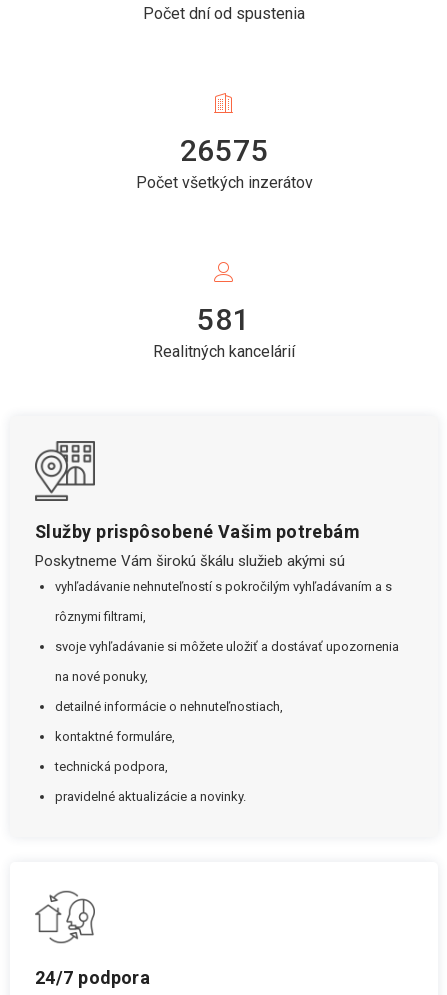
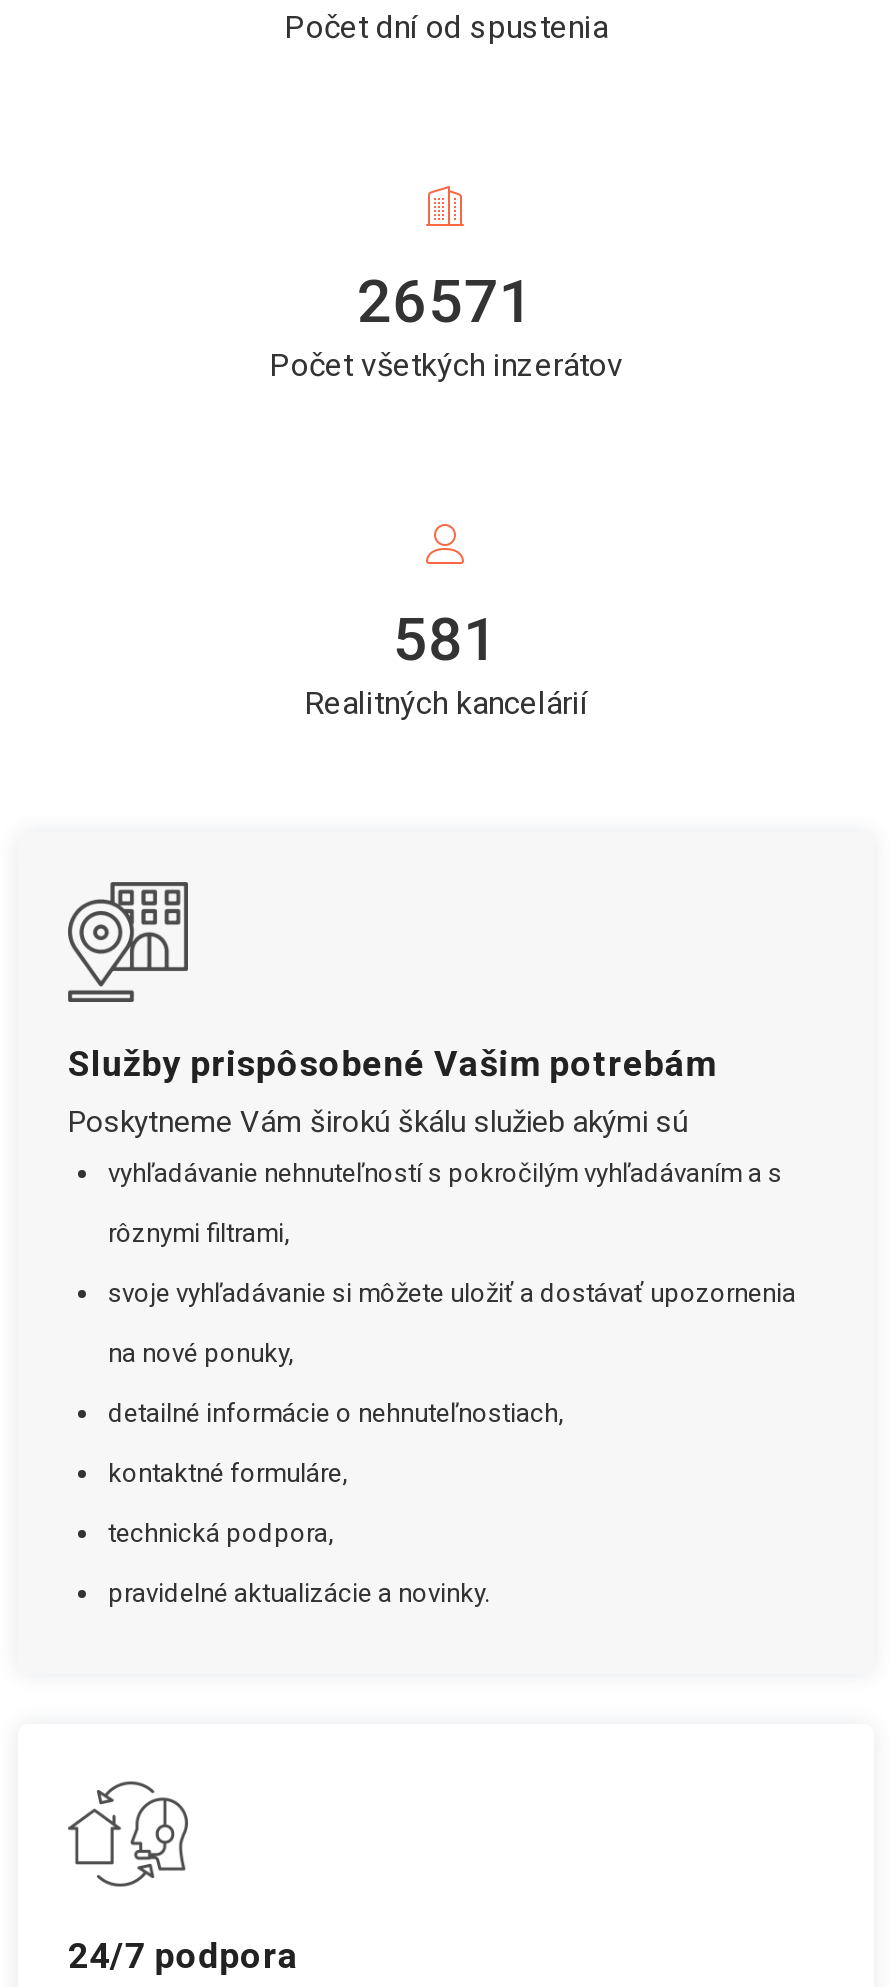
- 26575
+ 26571
